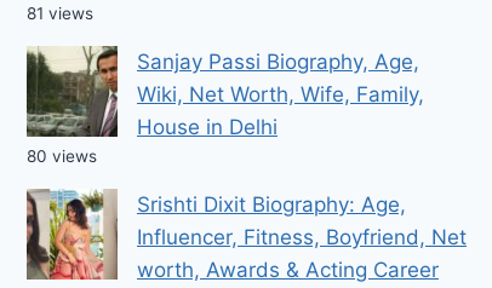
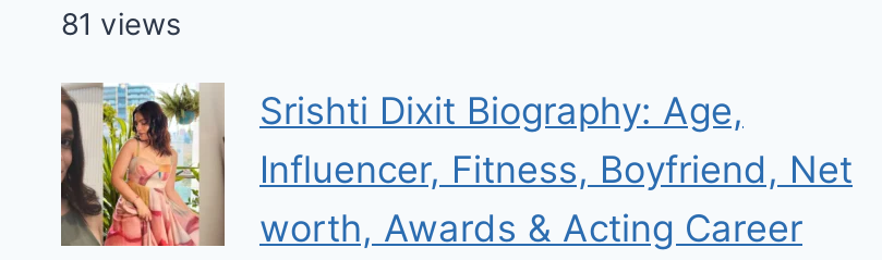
- [image]
- Sanjay Passi Biography, Age,
- Wiki, Net Worth, Wife, Family,
- House in Delhi
- 80 views
